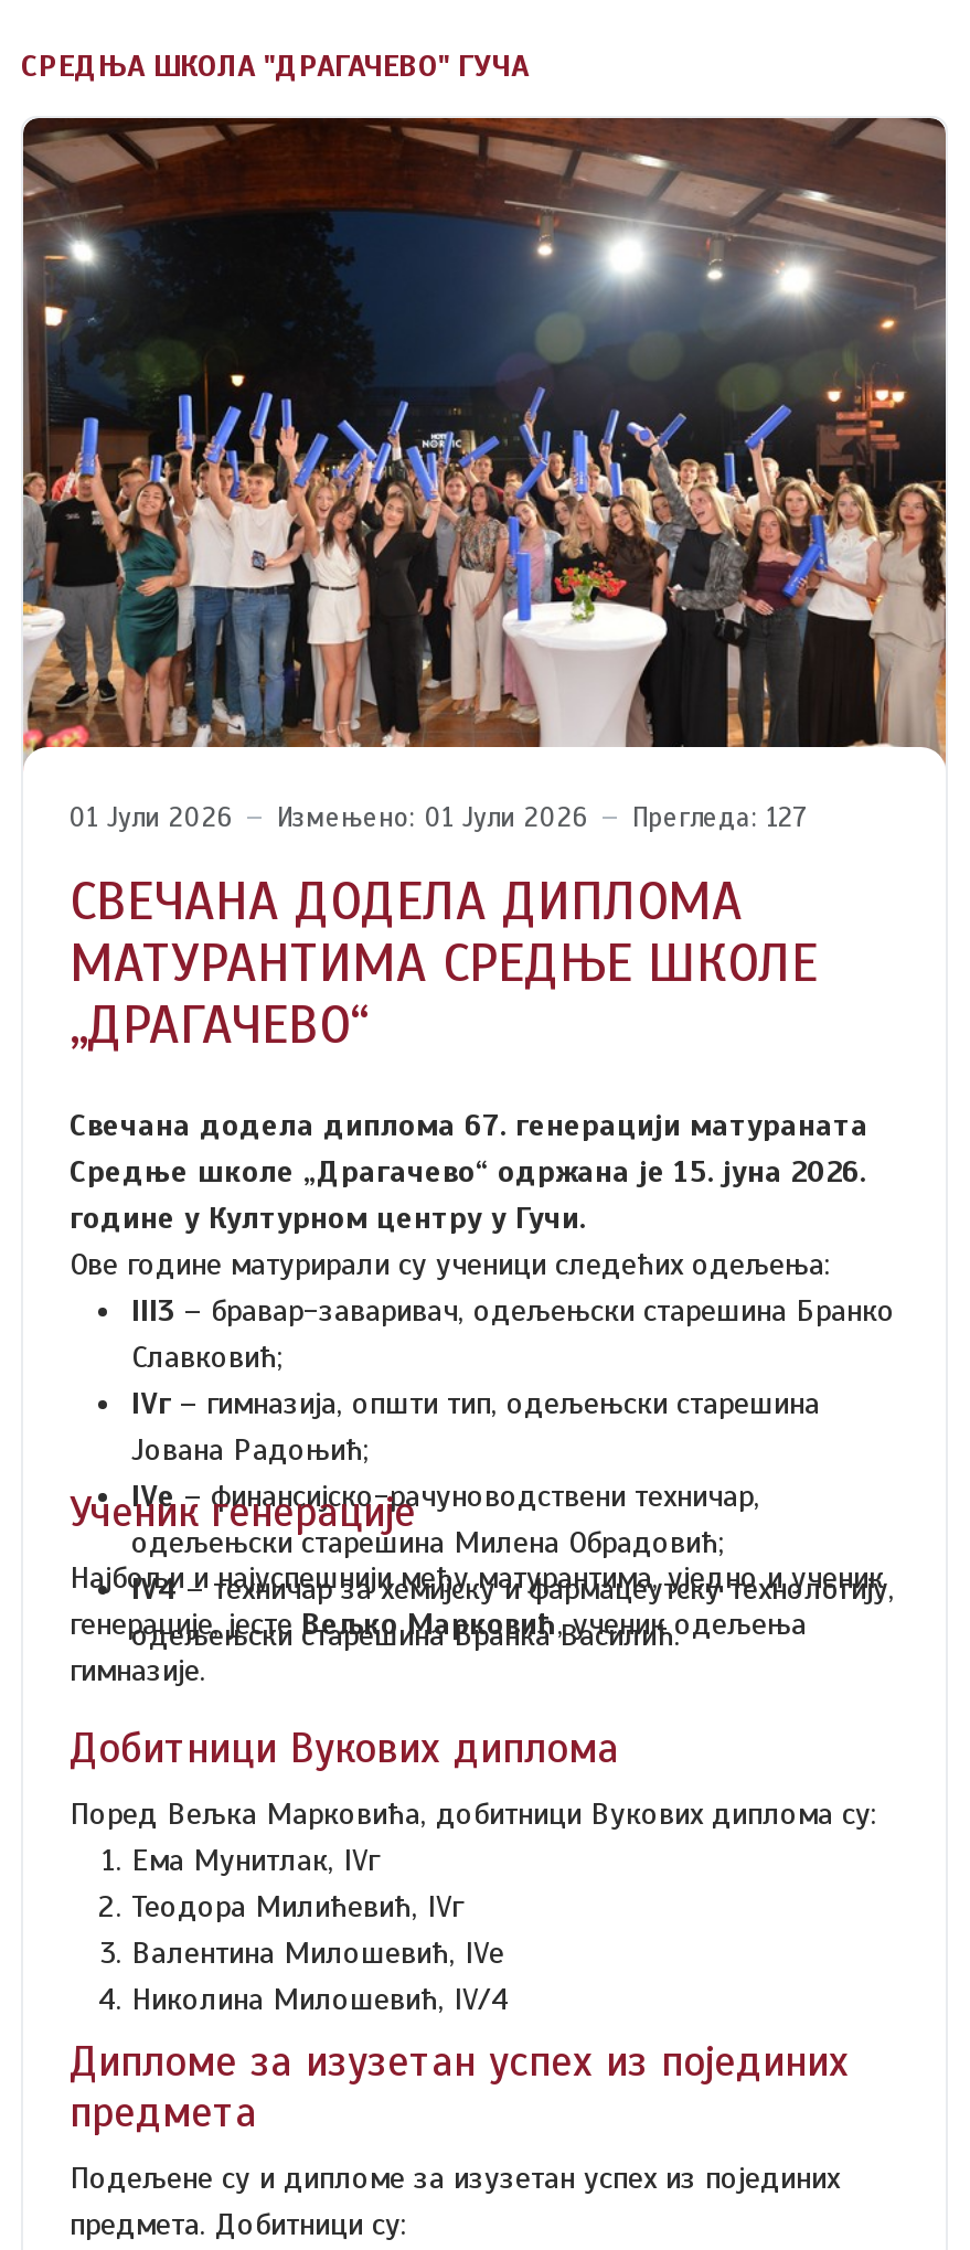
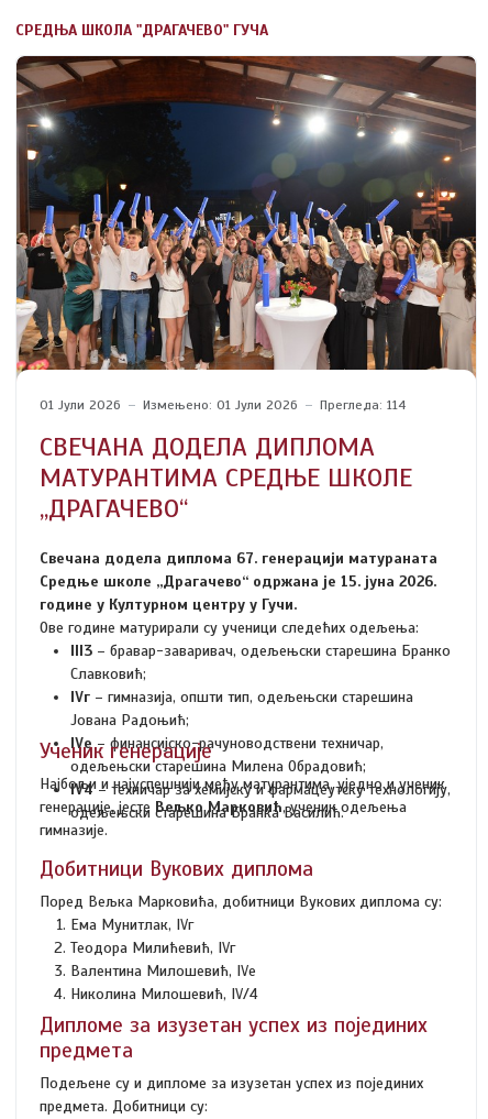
- 01 Јули 2026 Измењено: 01 Јули 2026 Прегледа: 127
+ 01 Јули 2026 Измењено: 01 Јули 2026 Прегледа: 114
